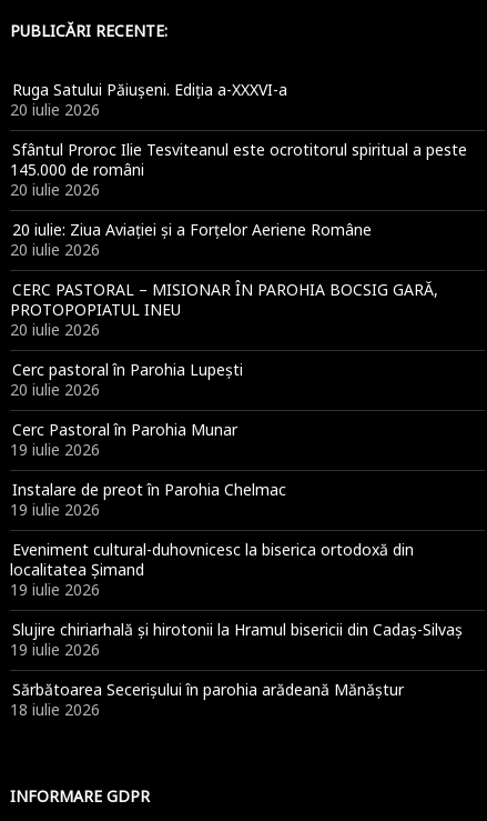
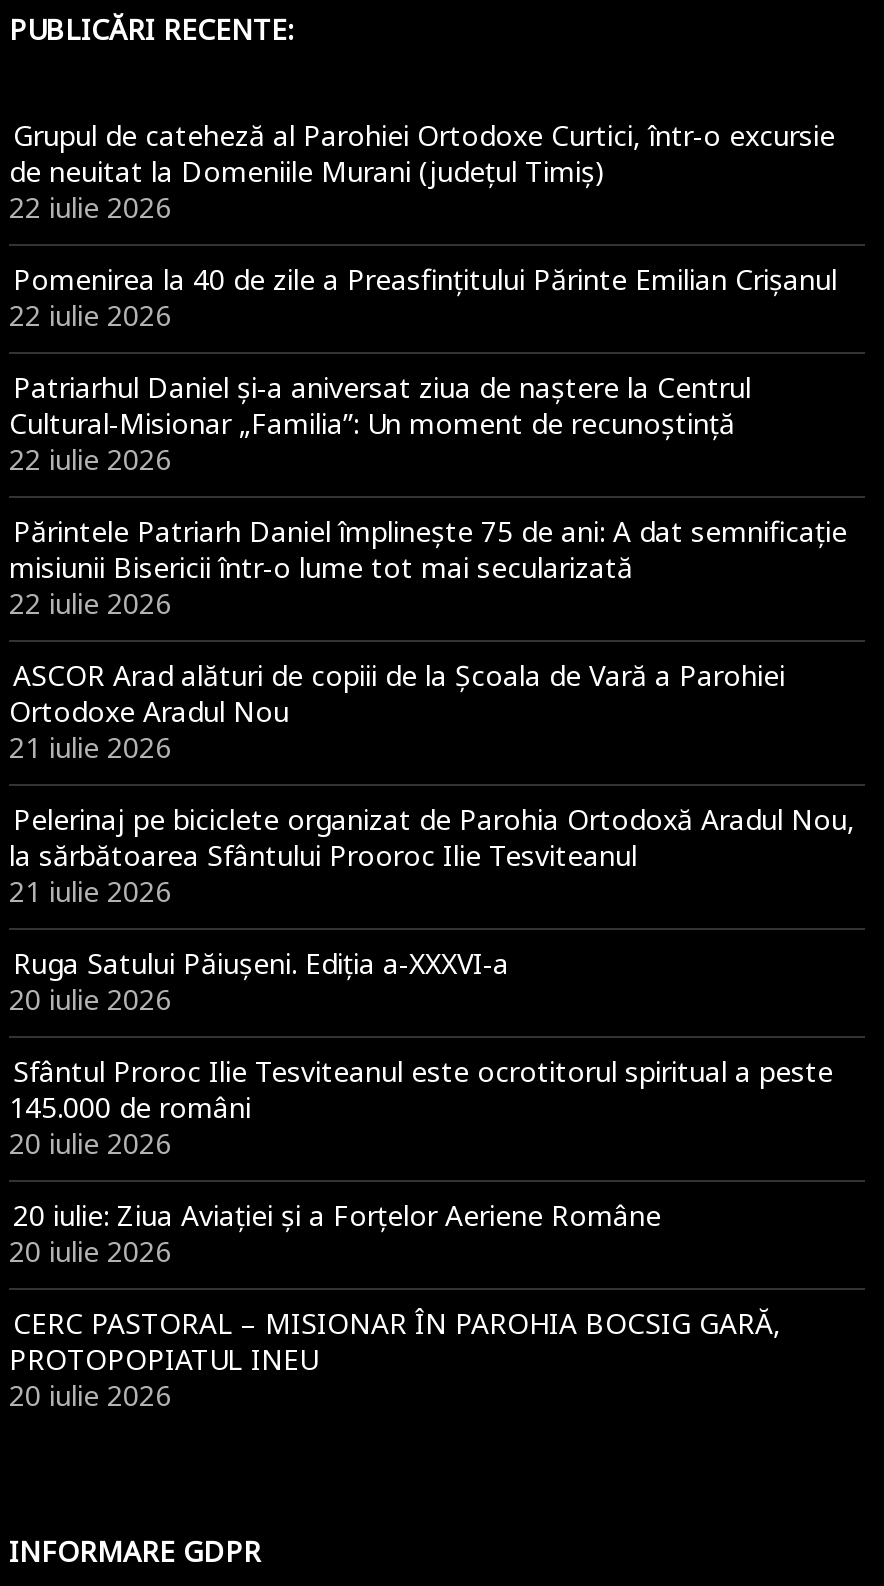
+ Grupul de cateheză al Parohiei Ortodoxe Curtici, într-o excursie
+ de neuitat la Domeniile Murani (județul Timiș)
+ 22 iulie 2026
+ Pomenirea la 40 de zile a Preasfințitului Părinte Emilian Crișanul
+ 22 iulie 2026
+ Patriarhul Daniel și-a aniversat ziua de naștere la Centrul
+ Cultural-Misionar „Familia”: Un moment de recunoștință
+ 22 iulie 2026
+ Părintele Patriarh Daniel împlinește 75 de ani: A dat semnificație
+ misiunii Bisericii într-o lume tot mai secularizată
+ 22 iulie 2026
+ ASCOR Arad alături de copiii de la Școala de Vară a Parohiei
+ Ortodoxe Aradul Nou
+ 21 iulie 2026
+ Pelerinaj pe biciclete organizat de Parohia Ortodoxă Aradul Nou,
+ la sărbătoarea Sfântului Prooroc Ilie Tesviteanul
+ 21 iulie 2026

moved down: Ruga Satului Păiușeni. Ediția a-XXXVI-a | 20 iulie 2026 | Sfântul Proroc Ilie Tesviteanul este ocrotitorul spiritual a peste | ... | PROTOPOPIATUL INEU | 20 iulie 2026

- Cerc pastoral în Parohia Lupești
- 20 iulie 2026
- Cerc Pastoral în Parohia Munar
- 19 iulie 2026
- Instalare de preot în Parohia Chelmac
- 19 iulie 2026
- Eveniment cultural-duhovnicesc la biserica ortodoxă din
- localitatea Șimand
- 19 iulie 2026
- Slujire chiriarhală și hirotonii la Hramul bisericii din Cadaș-Silvaș
- 19 iulie 2026
- Sărbătoarea Secerișului în parohia arădeană Mănăștur
- 18 iulie 2026
